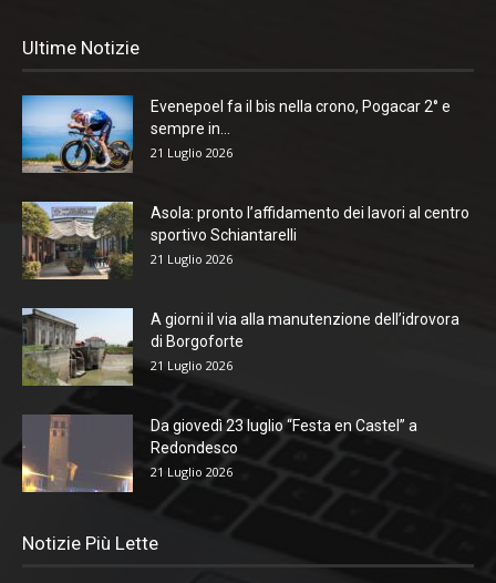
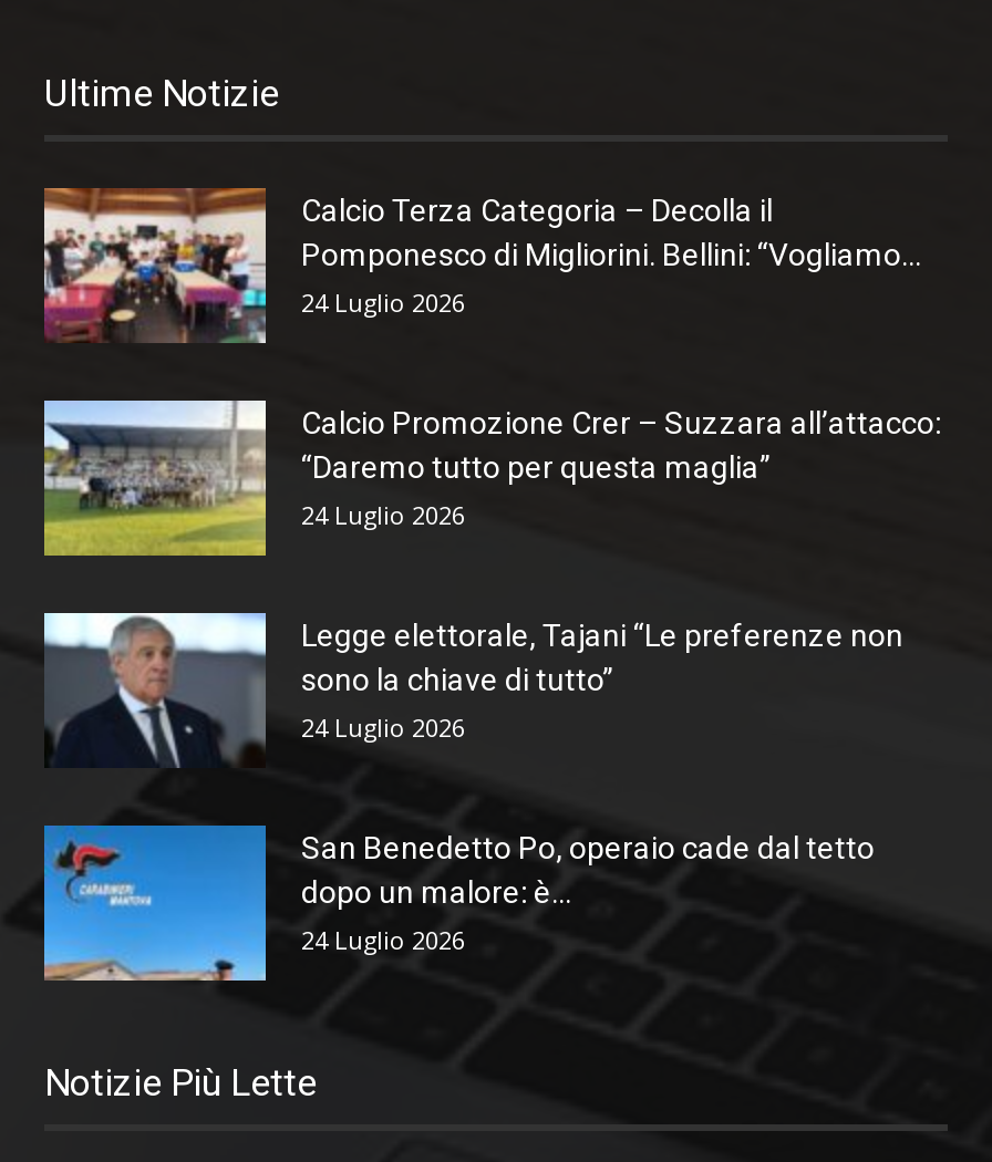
- [image]
- Evenepoel fa il bis nella crono, Pogacar 2° e
- sempre in...
- 21 Luglio 2026
+ [image]
+ Calcio Terza Categoria – Decolla il
+ Pomponesco di Migliorini. Bellini: “Vogliamo...
+ 24 Luglio 2026

- [image]
- Asola: pronto l’affidamento dei lavori al centro
- sportivo Schiantarelli
- 21 Luglio 2026
+ [image]
+ Calcio Promozione Crer – Suzzara all’attacco:
+ “Daremo tutto per questa maglia”
+ 24 Luglio 2026

- [image]
- A giorni il via alla manutenzione dell’idrovora
- di Borgoforte
- 21 Luglio 2026
+ [image]
+ Legge elettorale, Tajani “Le preferenze non
+ sono la chiave di tutto”
+ 24 Luglio 2026

- [image]
- Da giovedì 23 luglio “Festa en Castel” a
- Redondesco
- 21 Luglio 2026
+ [image]
+ San Benedetto Po, operaio cade dal tetto
+ dopo un malore: è...
+ 24 Luglio 2026
